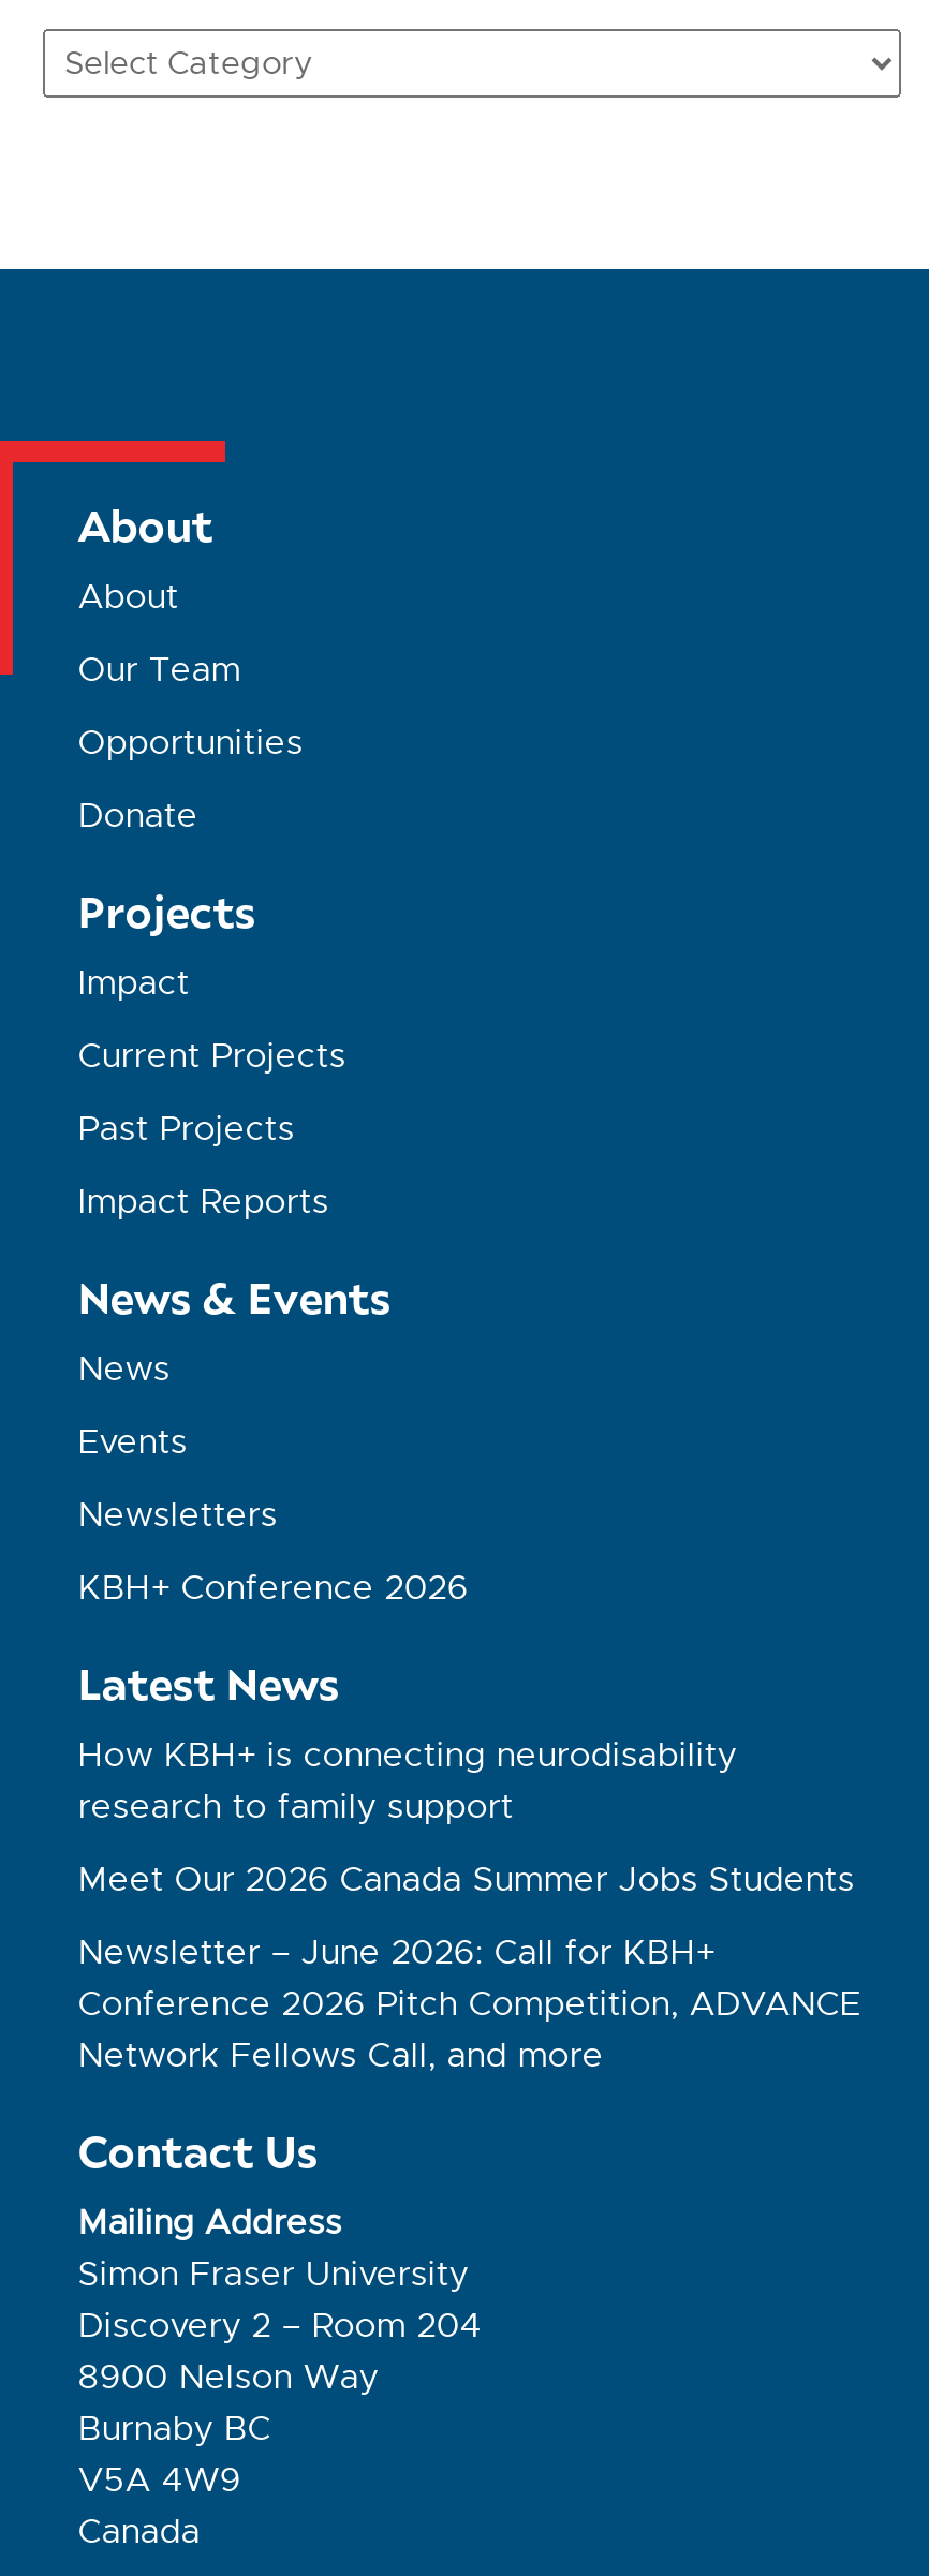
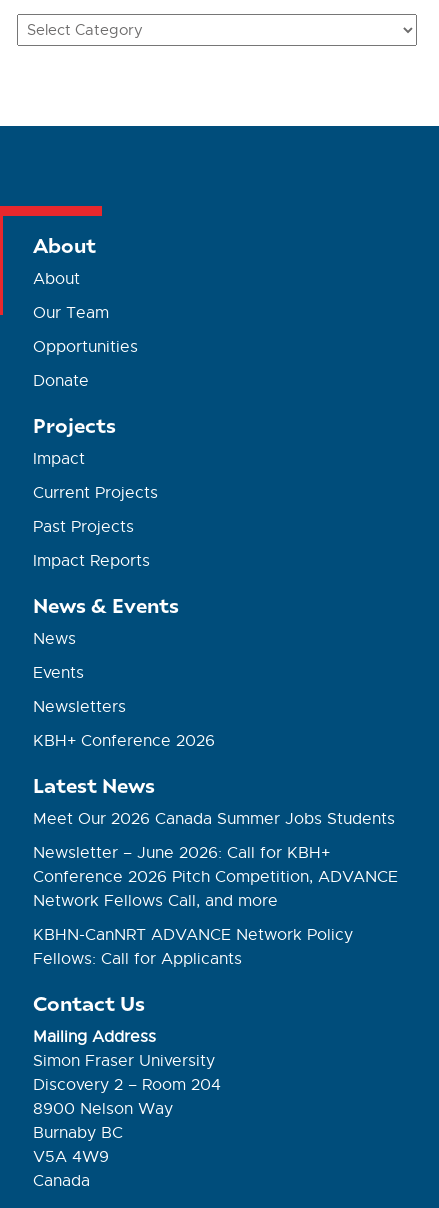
- How KBH+ is connecting neurodisability
- research to family support

moved up: Meet Our 2026 Canada Summer Jobs Students | Newsletter – June 2026: Call for KBH+ | Conference 2026 Pitch Competition, ADVANCE | Network Fellows Call, and more

+ KBHN-CanNRT ADVANCE Network Policy
+ Fellows: Call for Applicants
